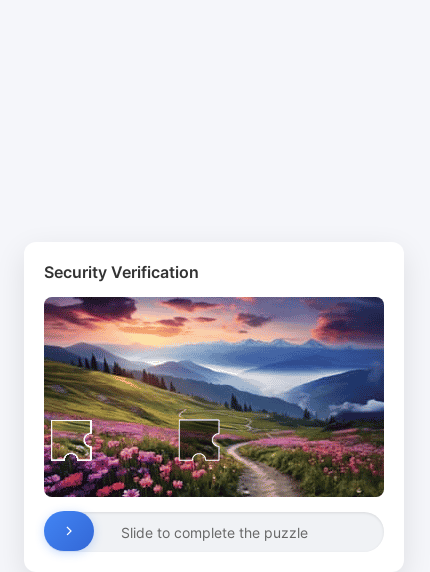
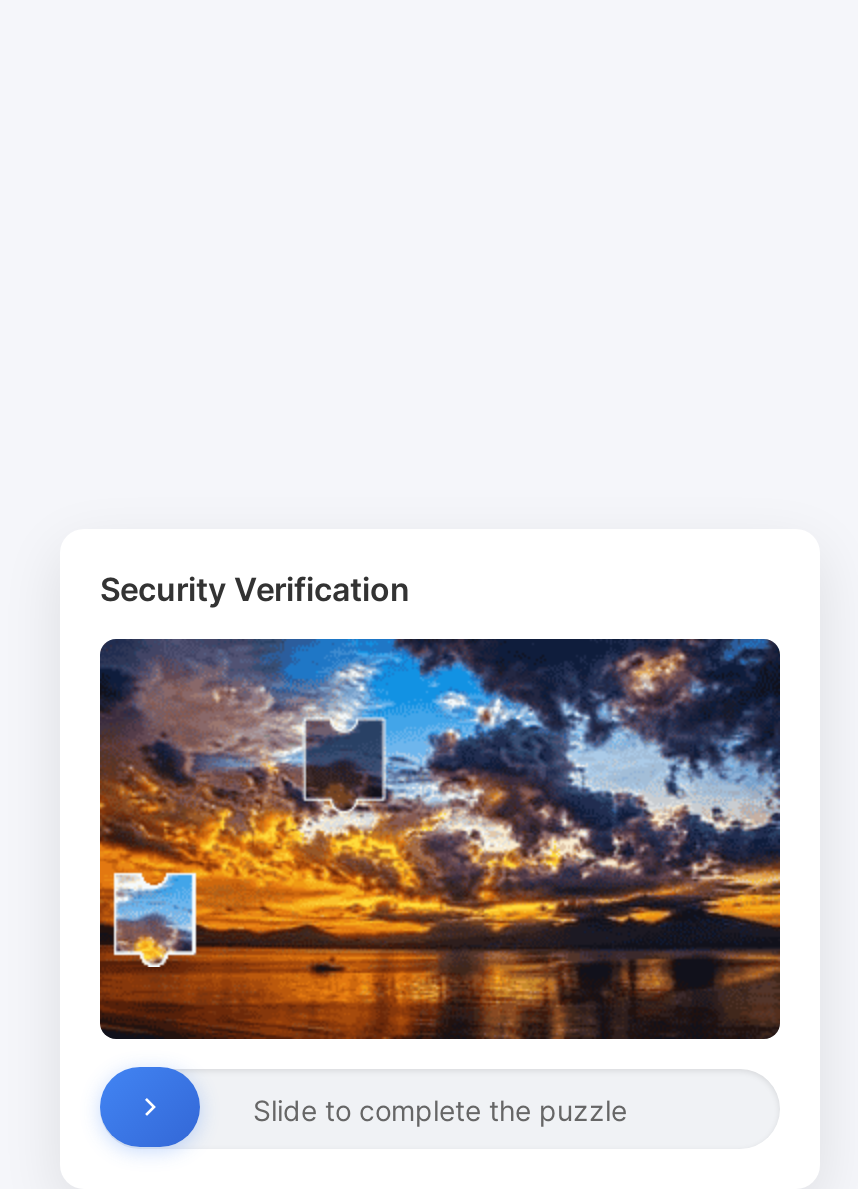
- [image]
+ [image]
